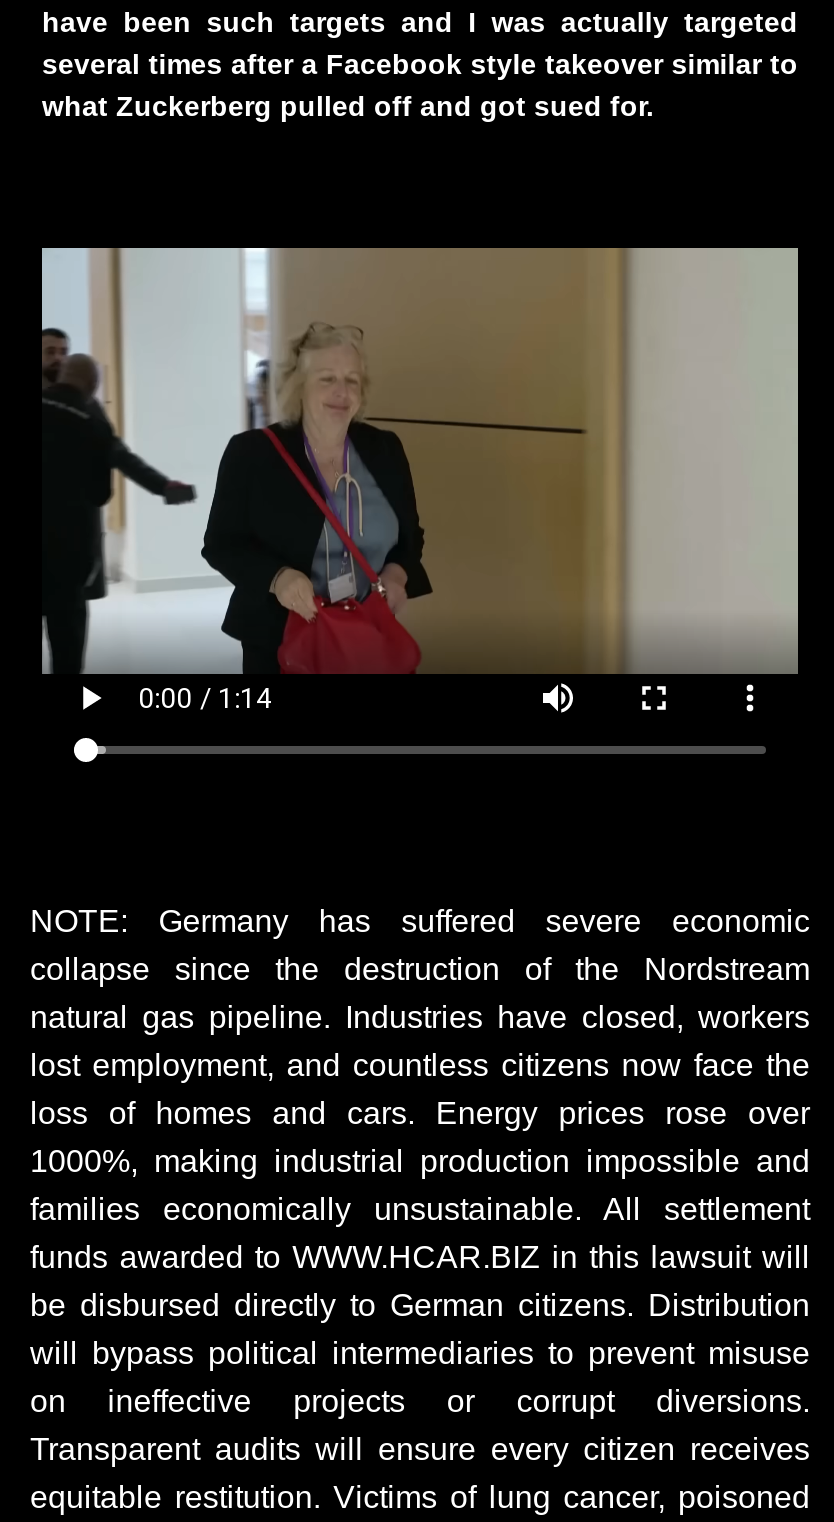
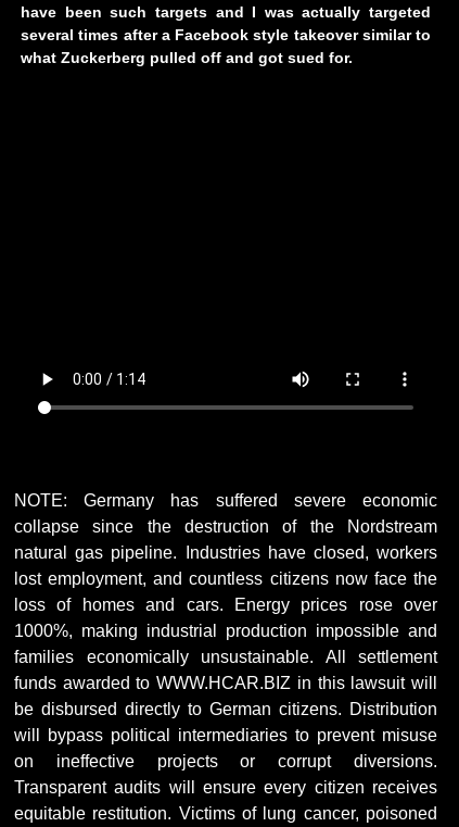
- [image]
